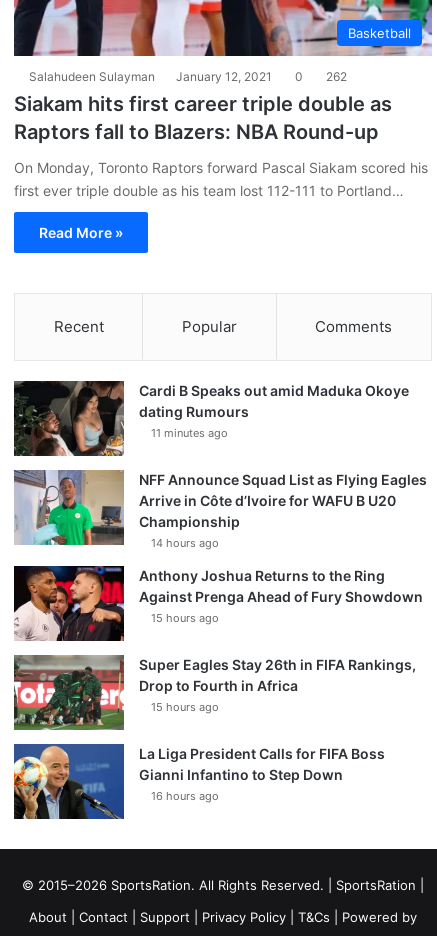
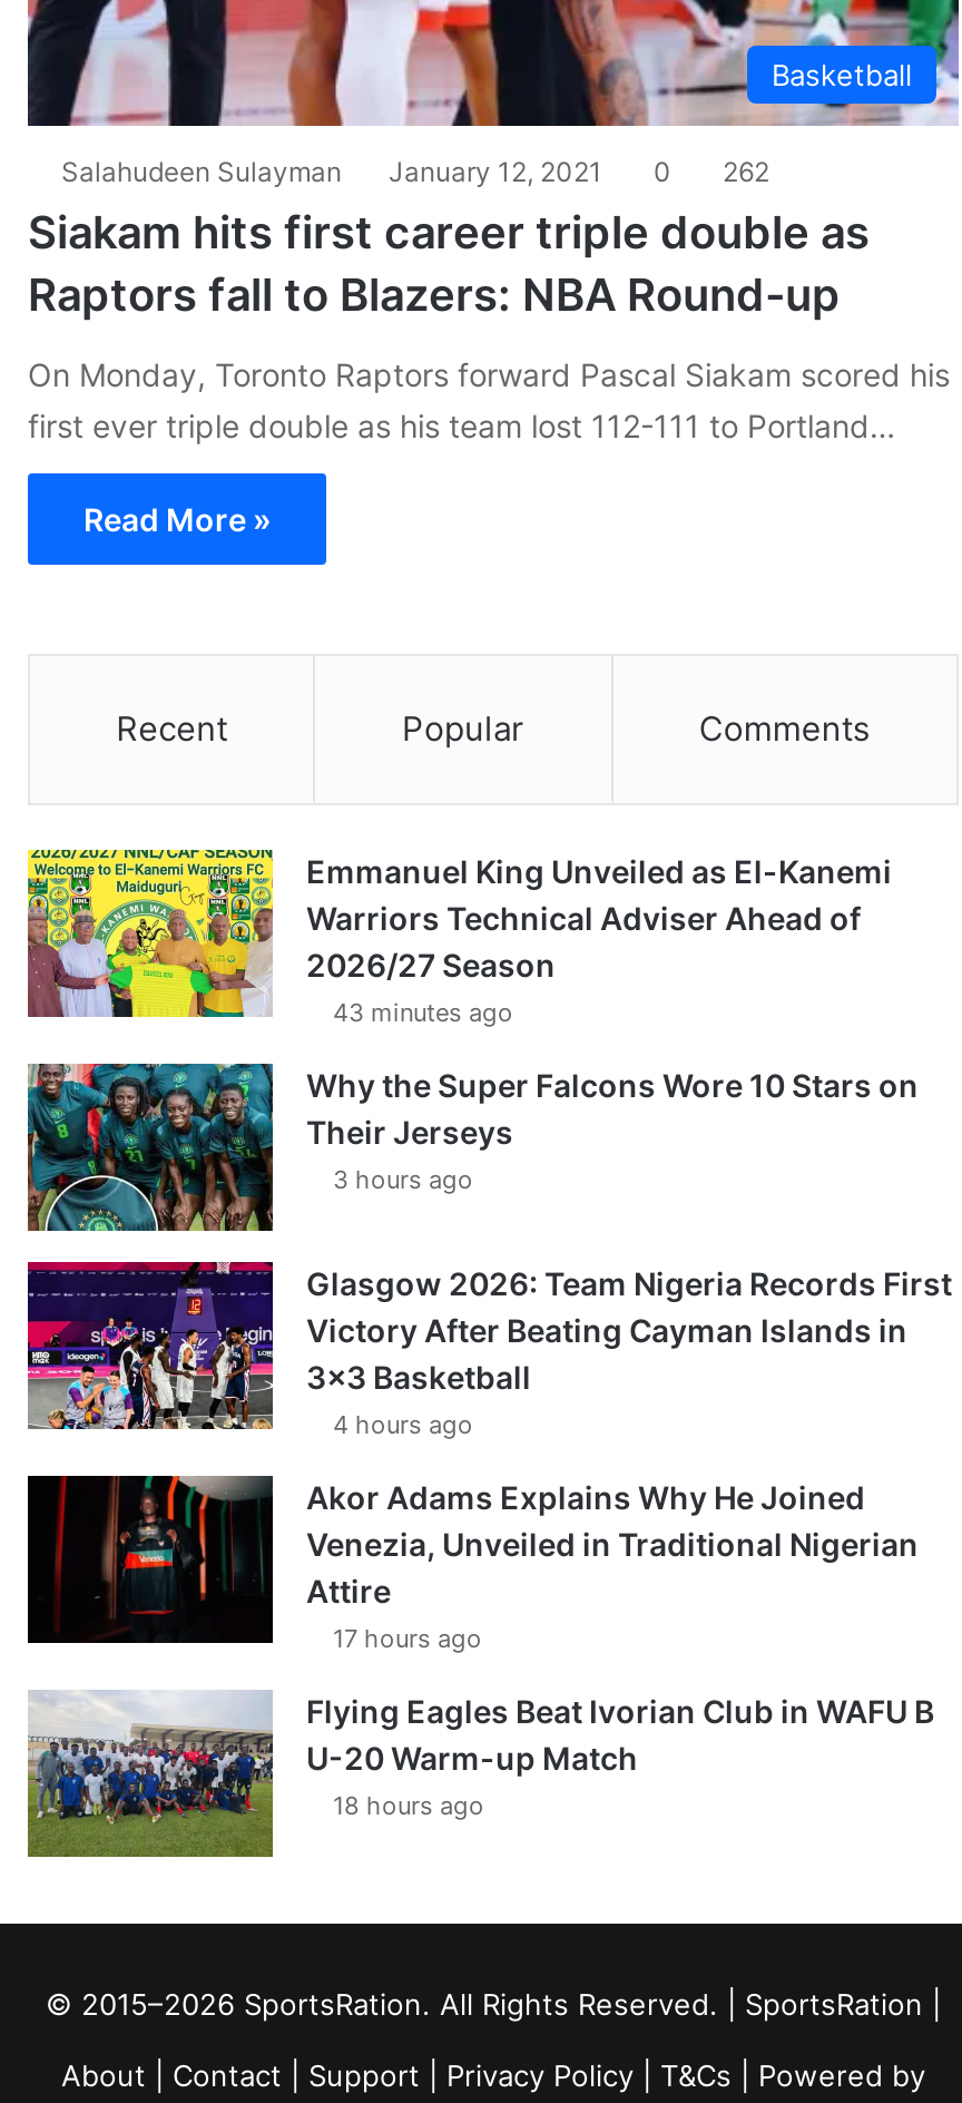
- [image]
- Cardi B Speaks out amid Maduka Okoye
- dating Rumours
- 11 minutes ago
+ [image]
+ Emmanuel King Unveiled as El-Kanemi
+ Warriors Technical Adviser Ahead of
+ 2026/27 Season
+ 43 minutes ago

- [image]
- NFF Announce Squad List as Flying Eagles
- Arrive in Côte d’Ivoire for WAFU B U20
- Championship
- 14 hours ago
+ [image]
+ Why the Super Falcons Wore 10 Stars on
+ Their Jerseys
+ 3 hours ago

- [image]
- Anthony Joshua Returns to the Ring
- Against Prenga Ahead of Fury Showdown
- 15 hours ago
+ [image]
+ Glasgow 2026: Team Nigeria Records First
+ Victory After Beating Cayman Islands in
+ 3×3 Basketball
+ 4 hours ago

- [image]
- Super Eagles Stay 26th in FIFA Rankings,
- Drop to Fourth in Africa
- 15 hours ago
+ [image]
+ Akor Adams Explains Why He Joined
+ Venezia, Unveiled in Traditional Nigerian
+ Attire
+ 17 hours ago

- [image]
- La Liga President Calls for FIFA Boss
- Gianni Infantino to Step Down
- 16 hours ago
+ [image]
+ Flying Eagles Beat Ivorian Club in WAFU B
+ U-20 Warm-up Match
+ 18 hours ago
